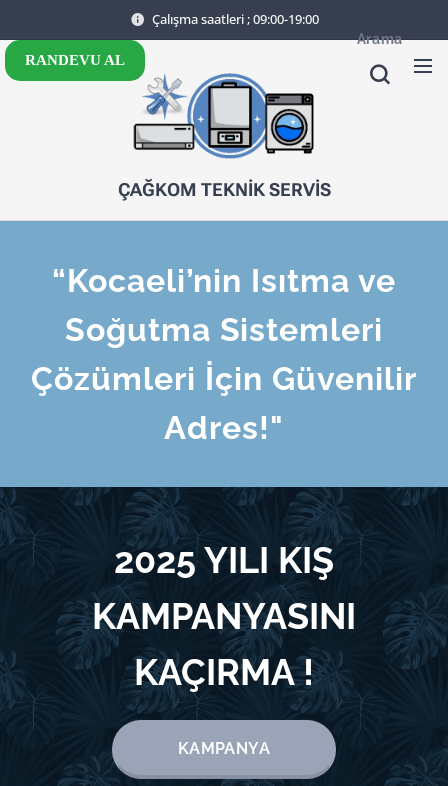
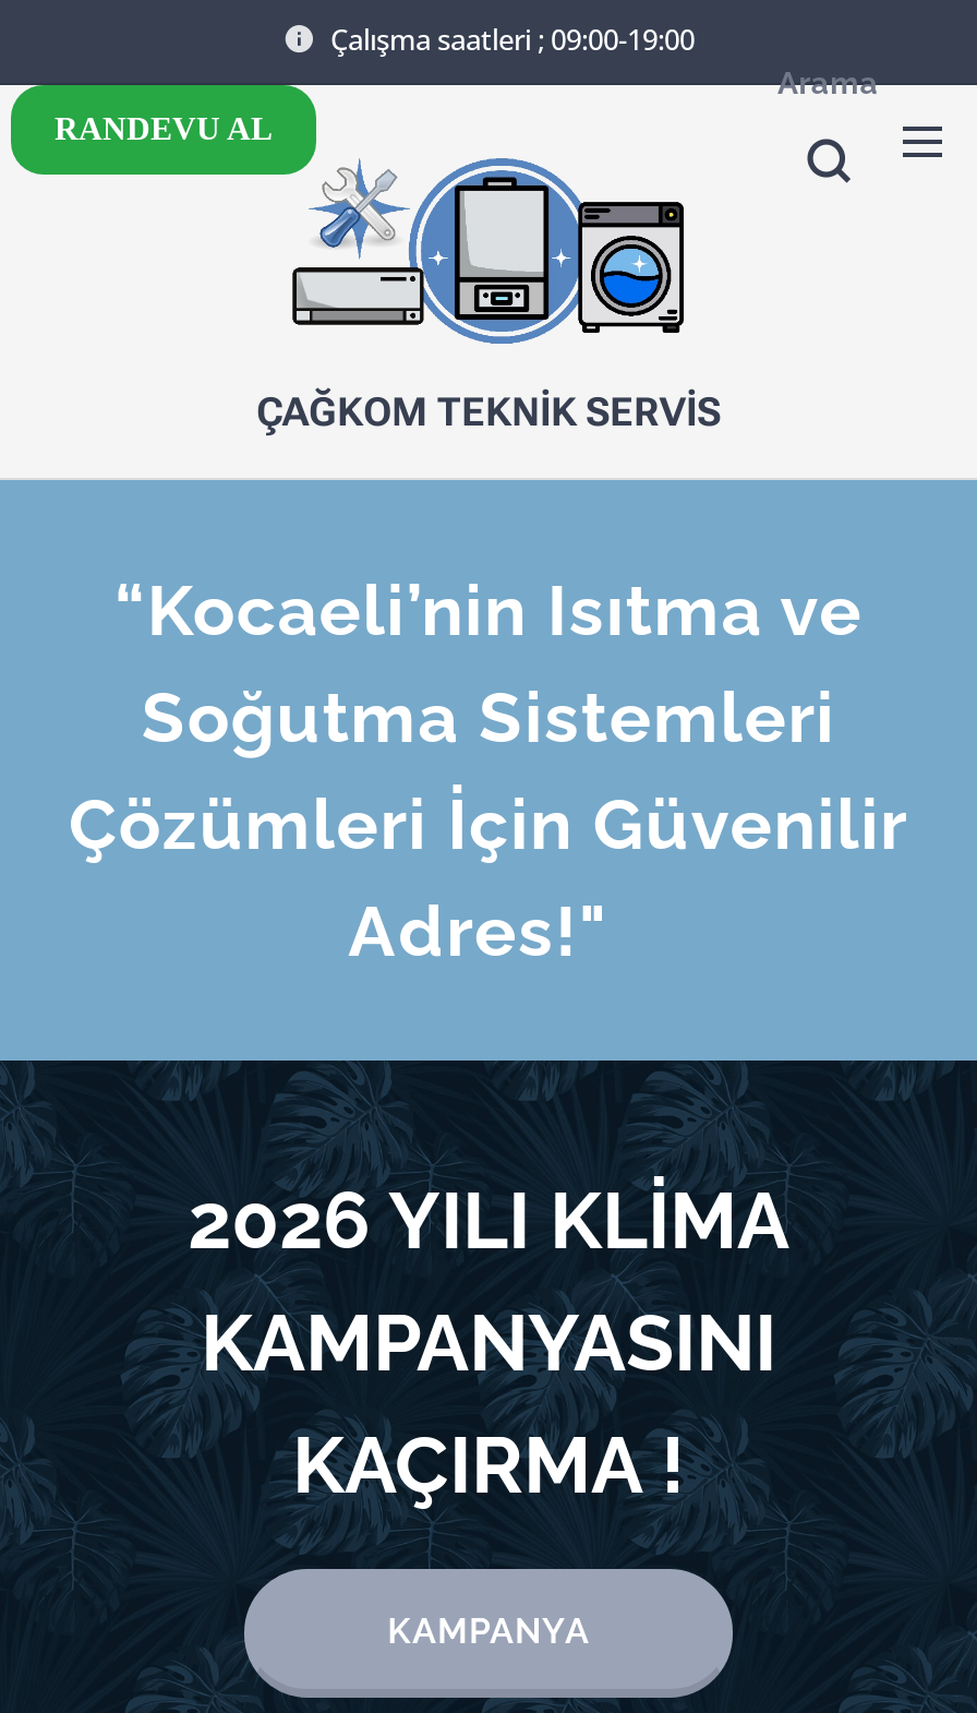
- 2025 YILI KIŞ
+ 2026 YILI KLİMA
